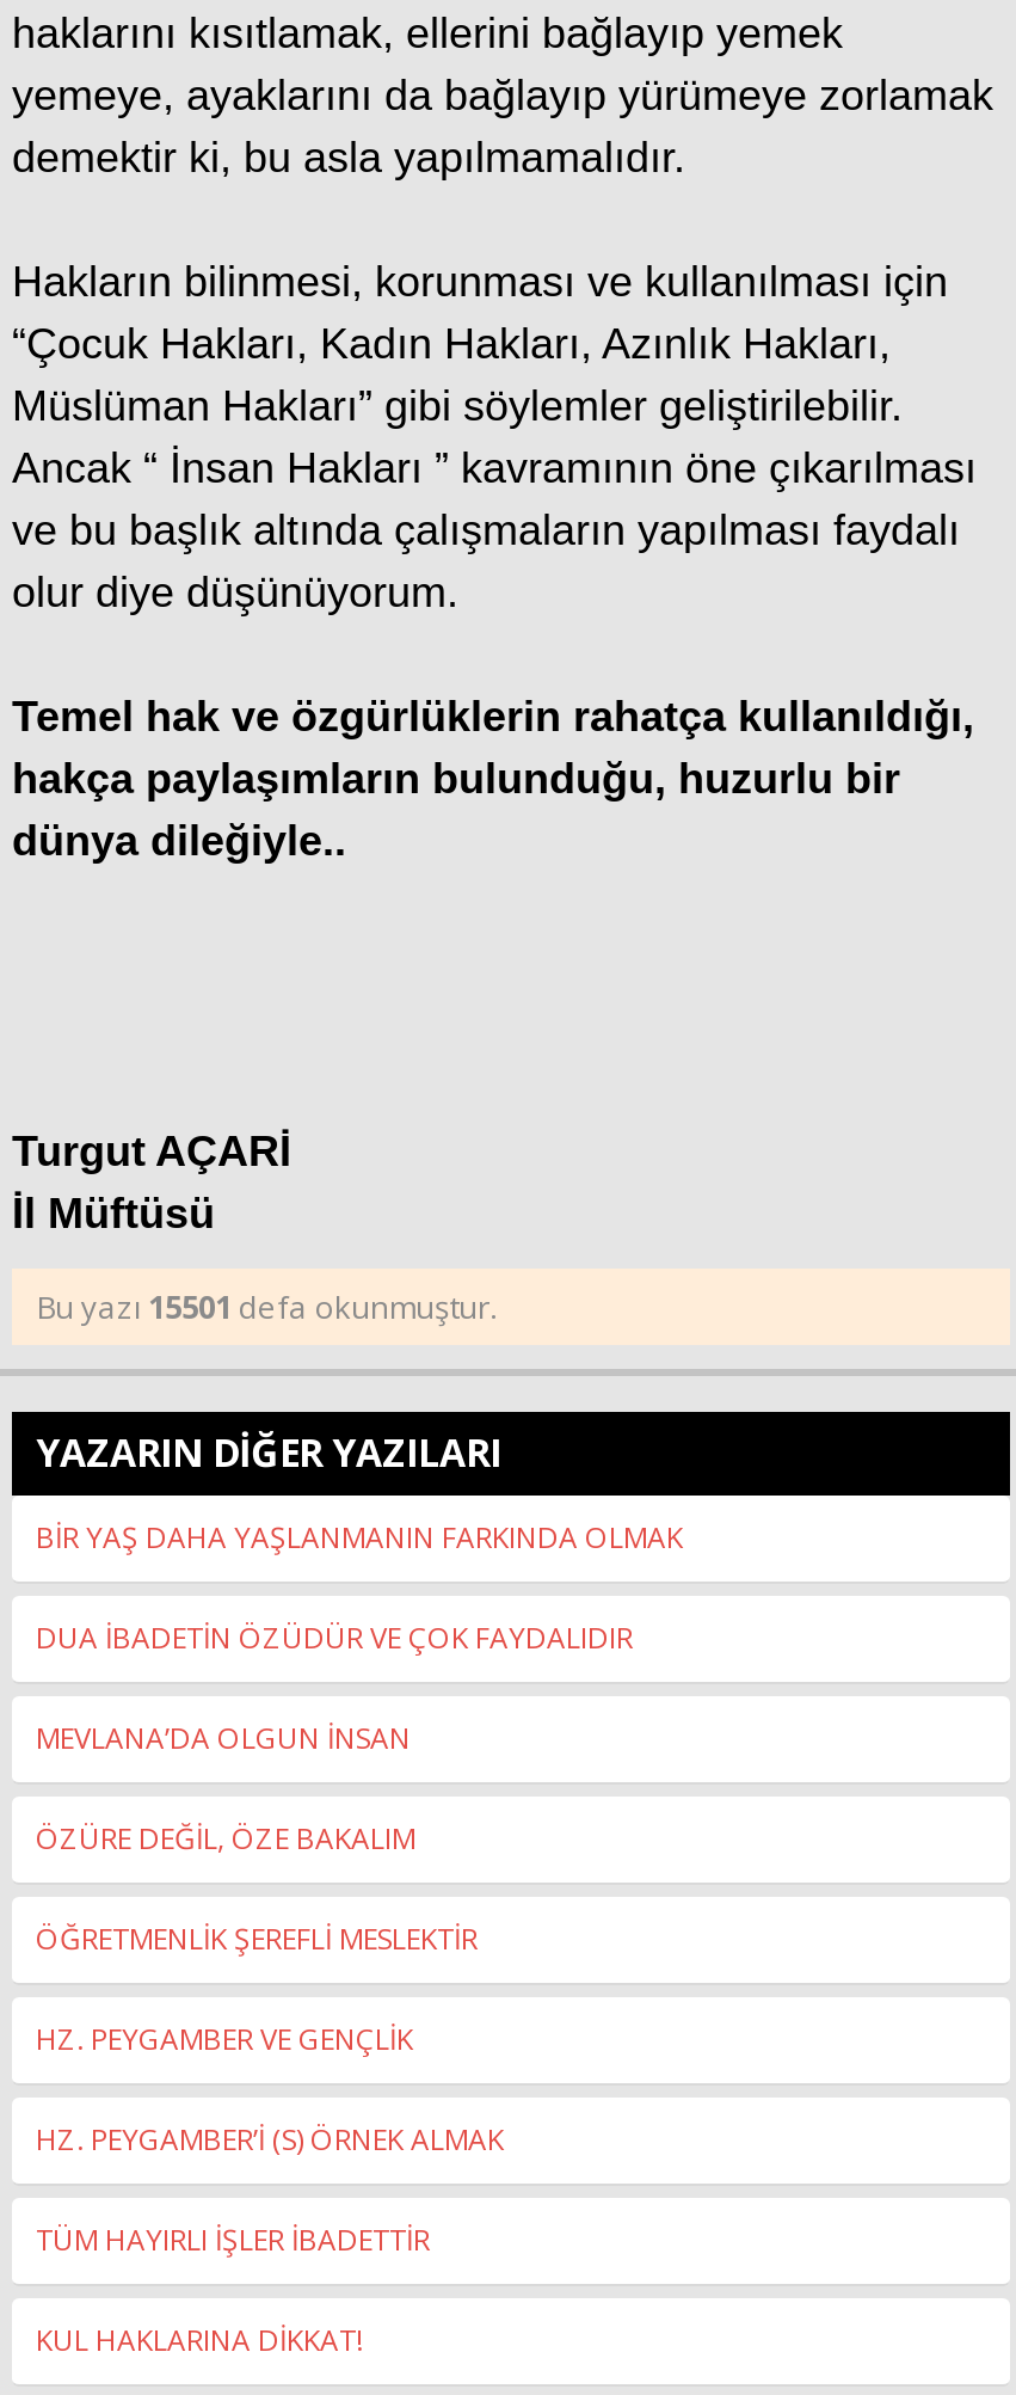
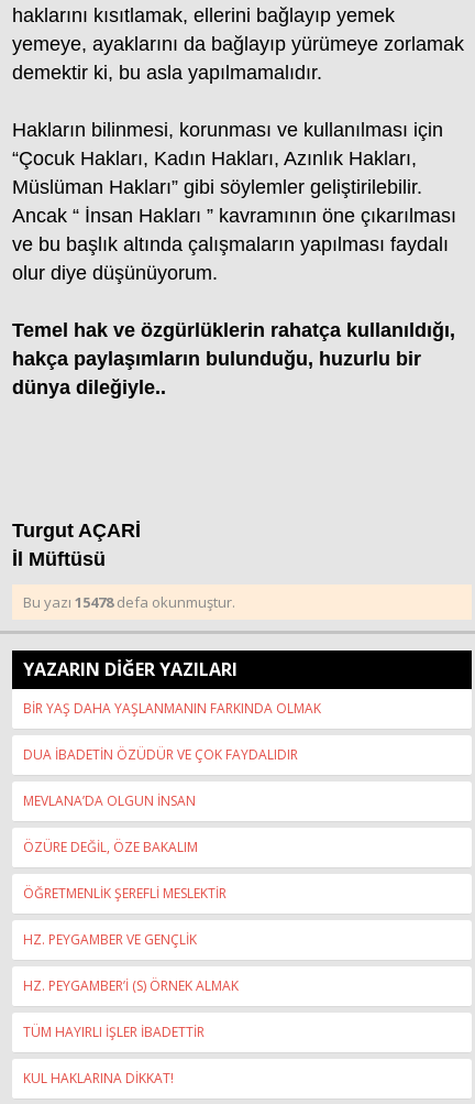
- Bu yazı 15501 defa okunmuştur.
+ Bu yazı 15478 defa okunmuştur.
